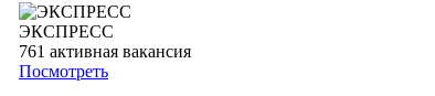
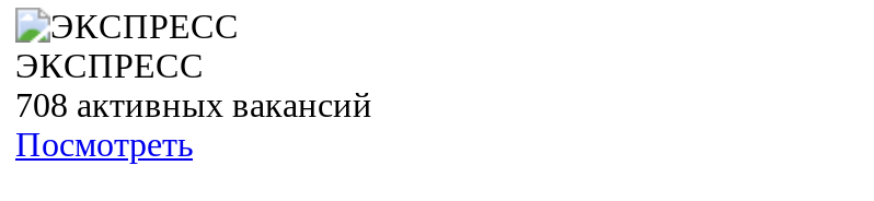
- 761 активная вакансия
+ 708 активных вакансий
